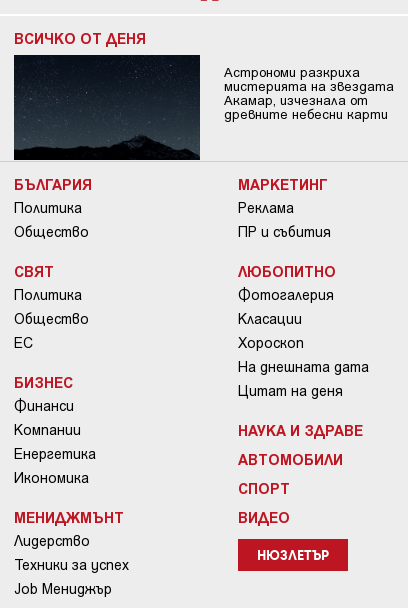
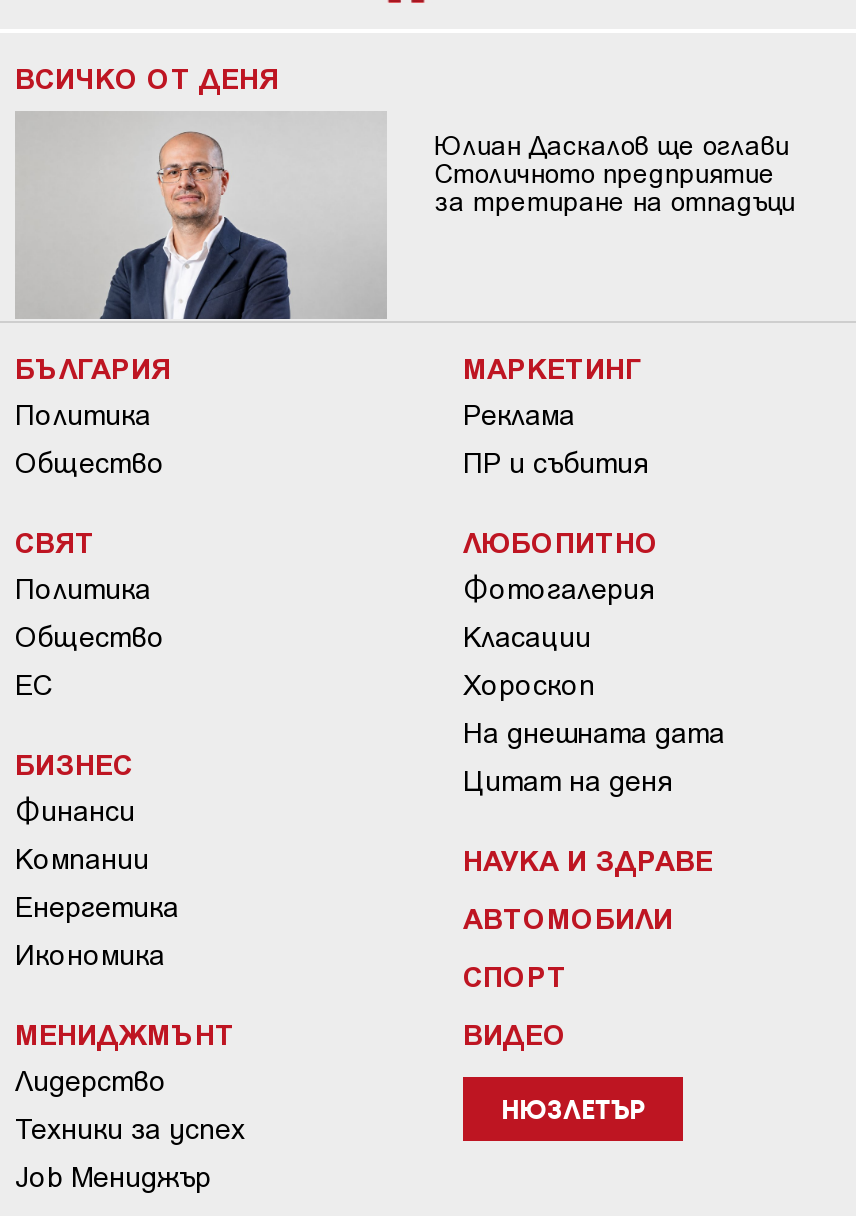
- [image]
- Астрономи разкриха
- мистерията на звездата
- Акамар, изчезнала от
- древните небесни карти
+ [image]
+ Юлиан Даскалов ще оглави
+ Столичното предприятие
+ за третиране на отпадъци
